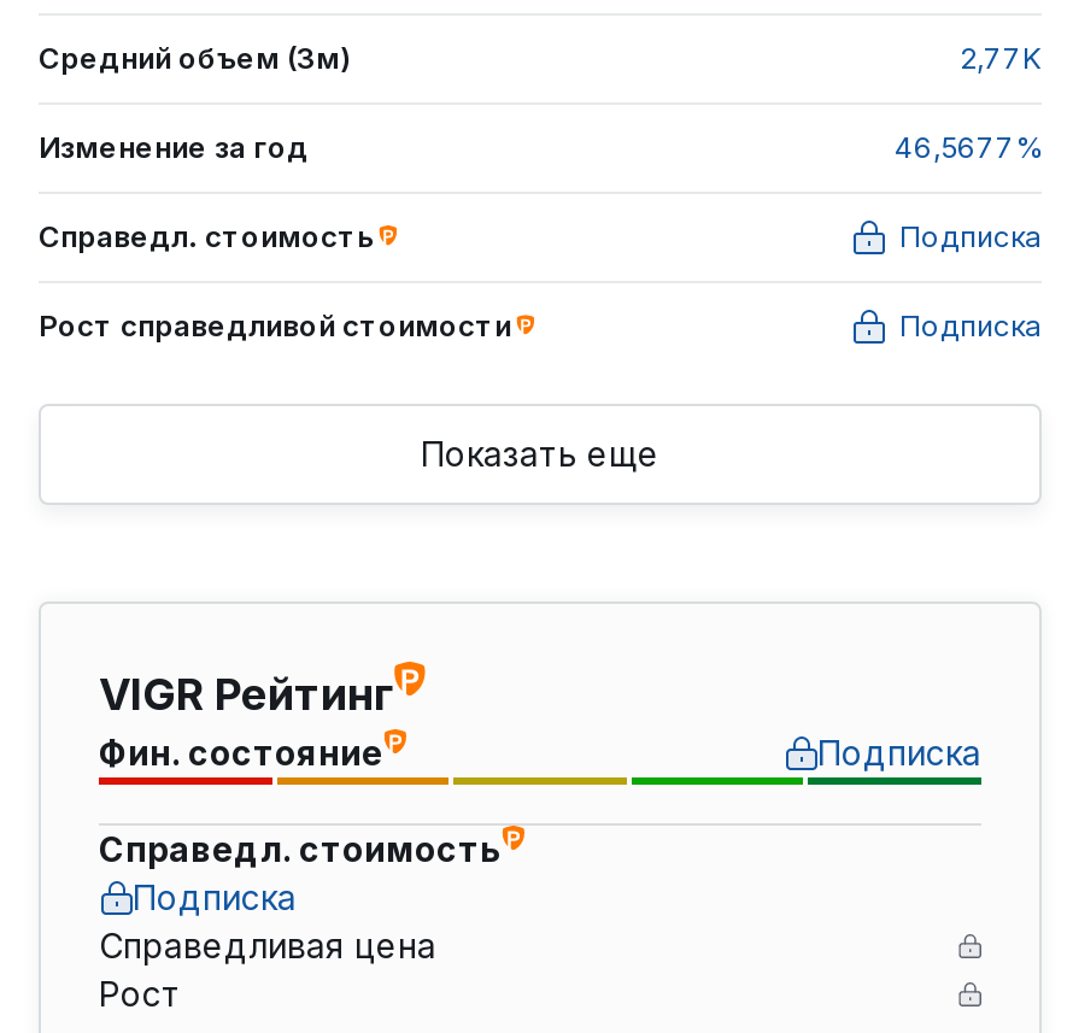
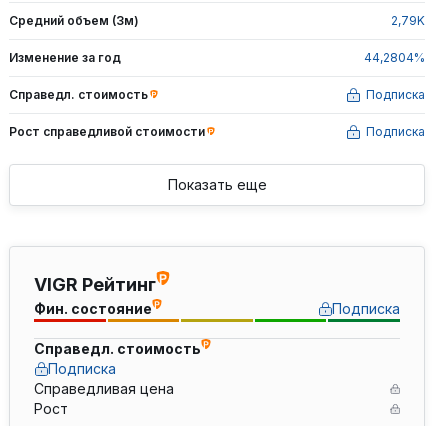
- 2,77 K
+ 2,79 K

- 46,5677%
+ 44,2804%
